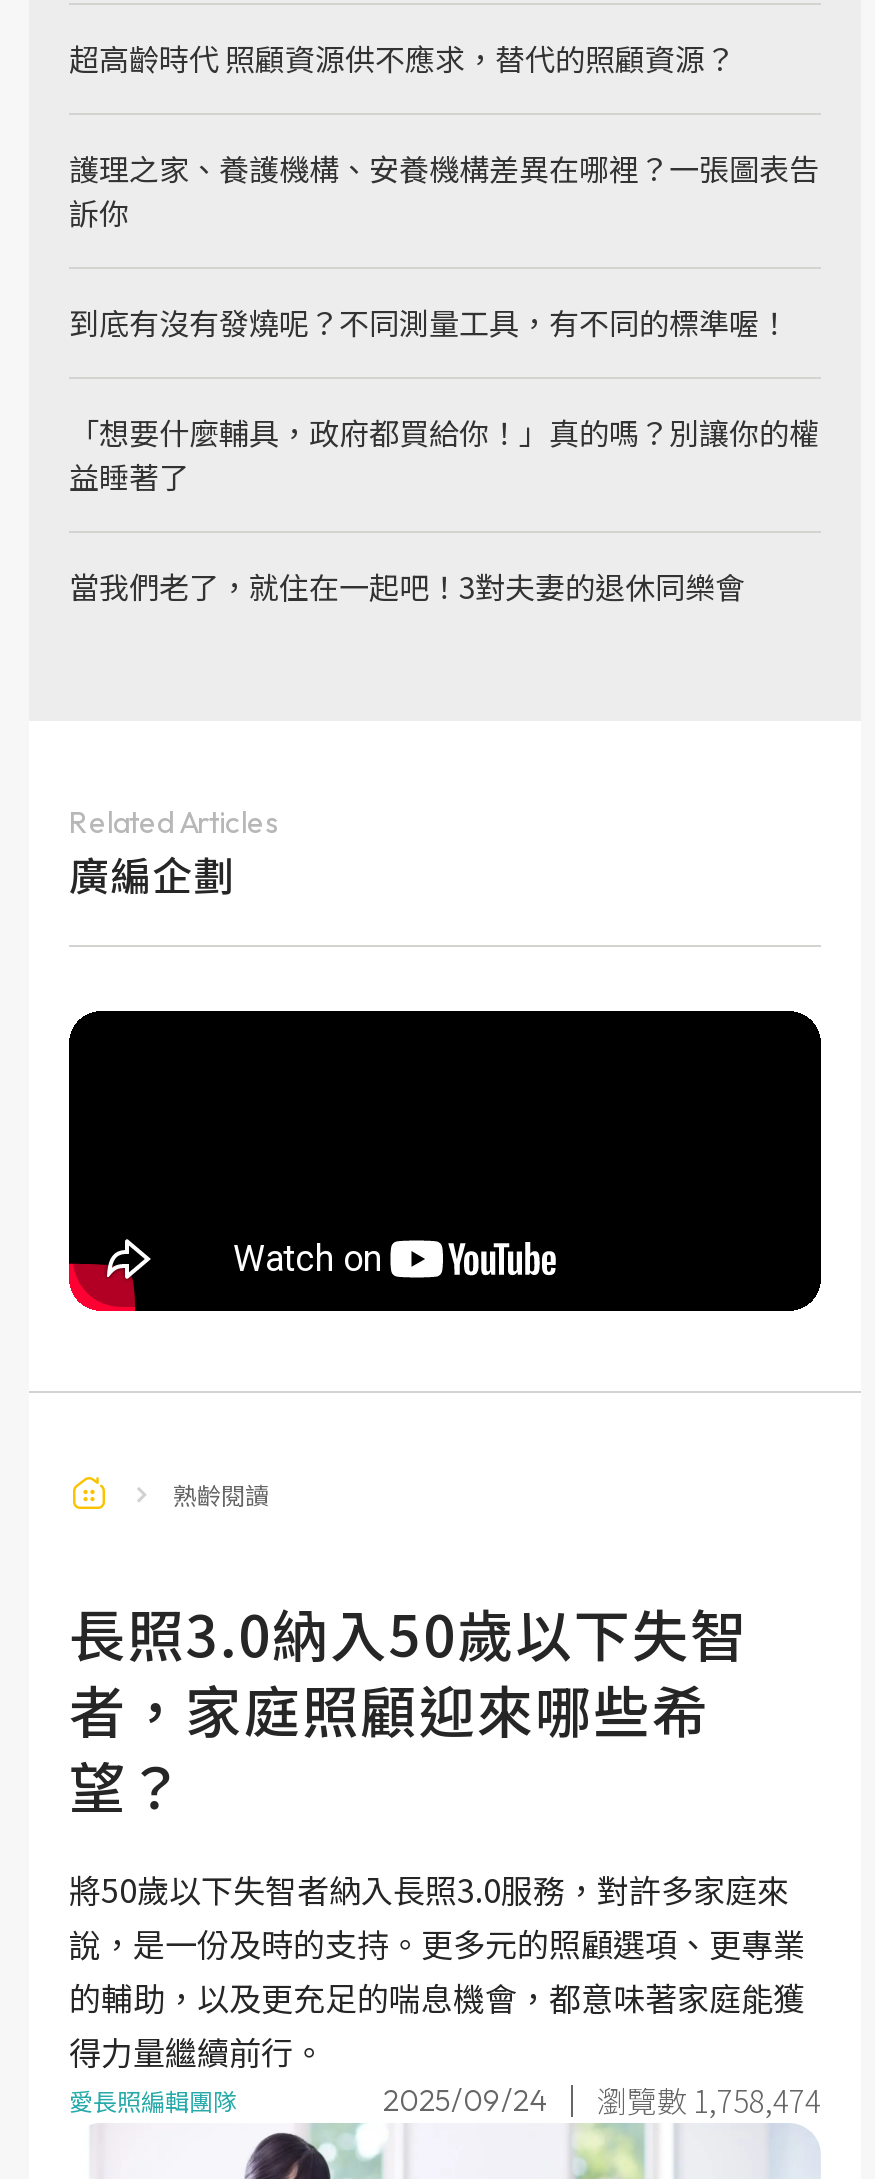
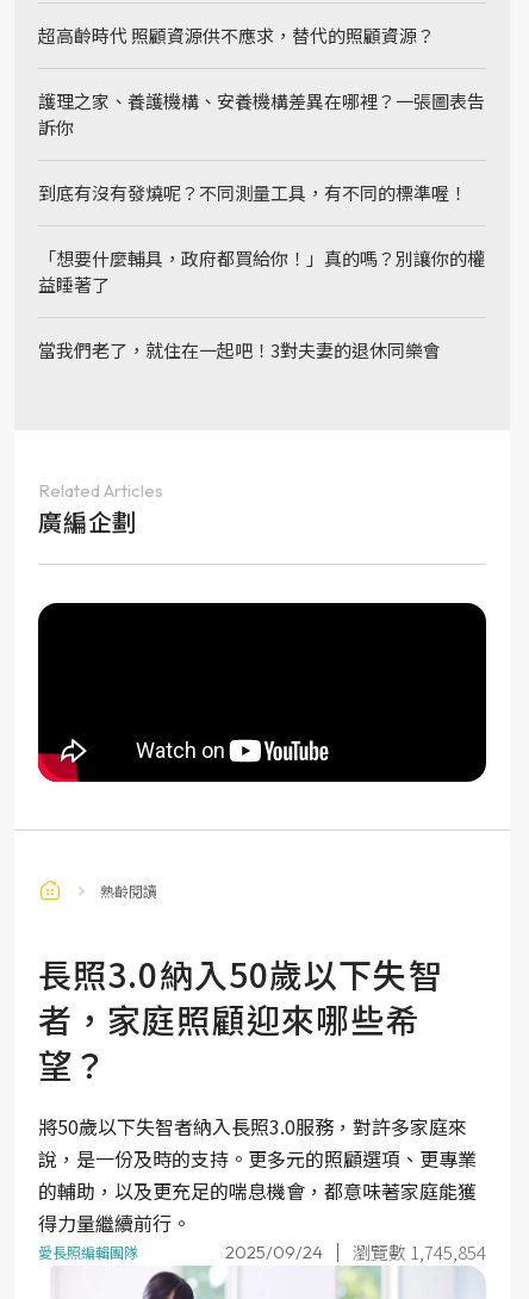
- 2025/09/24 瀏覽數 1,758,474
+ 2025/09/24 瀏覽數 1,745,854
